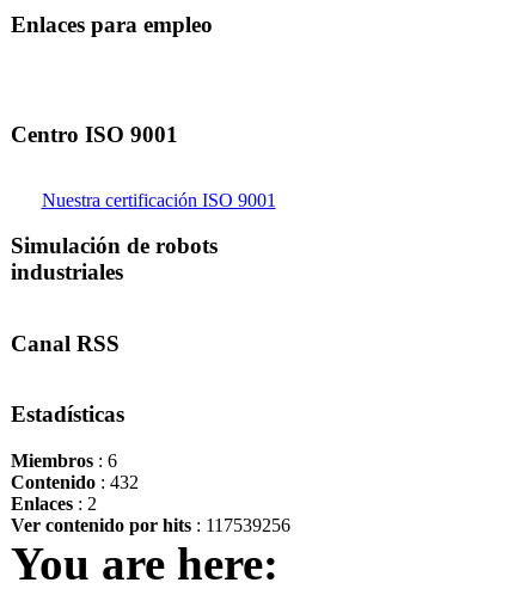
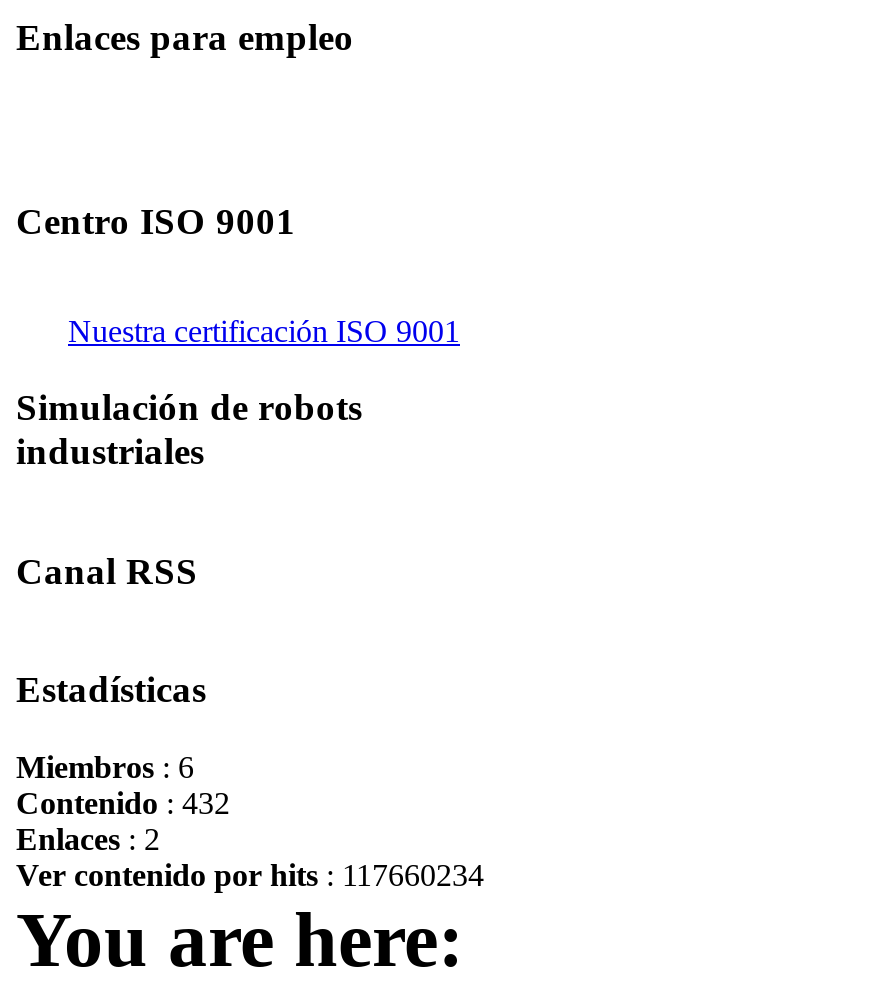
- Ver contenido por hits: 117539256
+ Ver contenido por hits: 117660234
